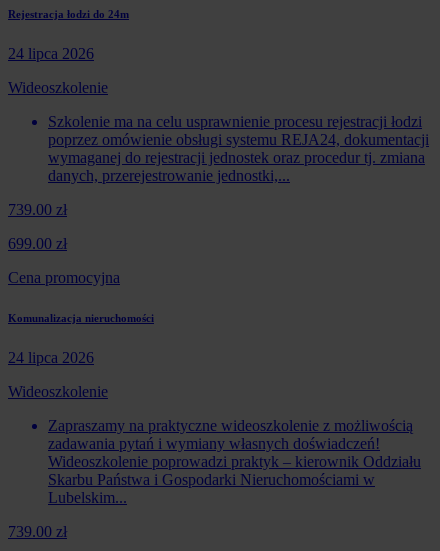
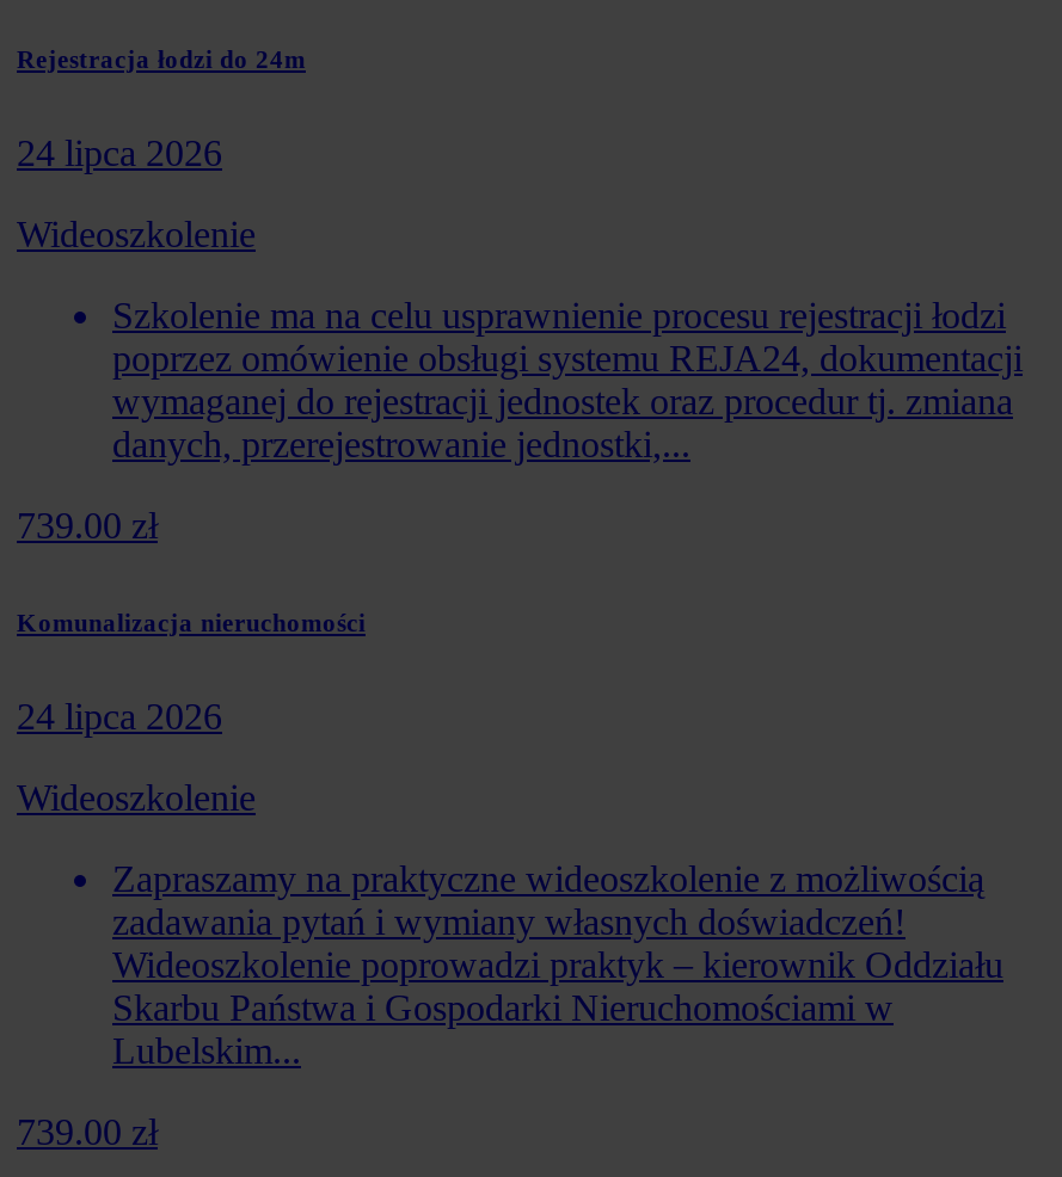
- 699.00 zł
- Cena promocyjna
